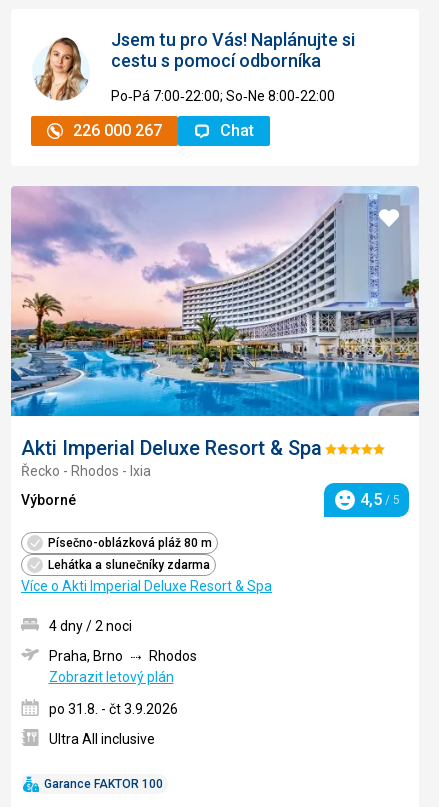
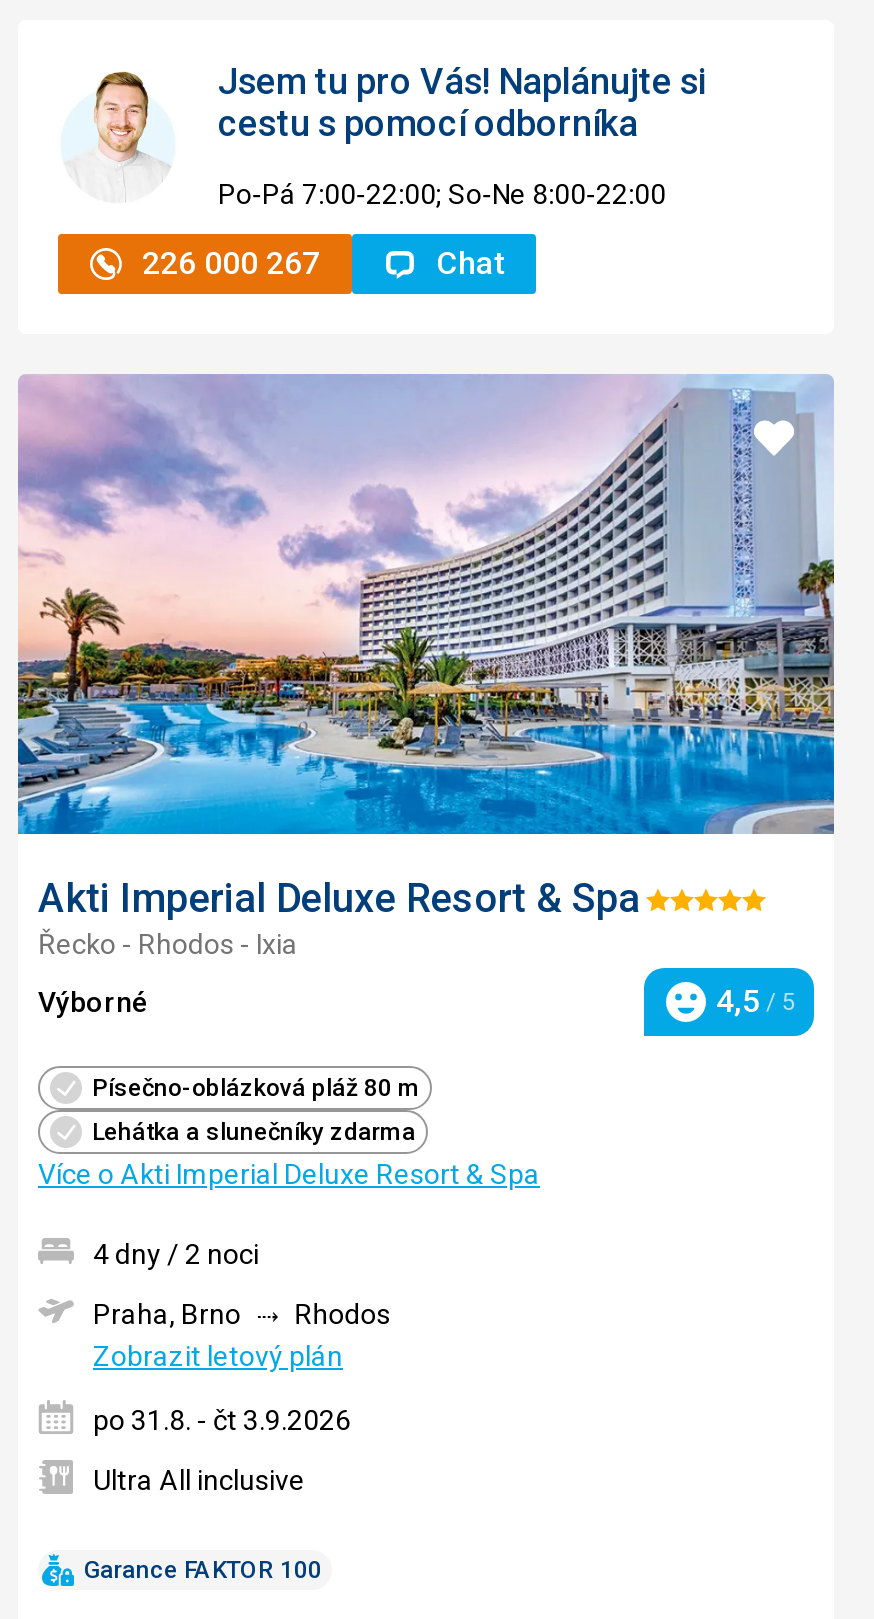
- [image]
+ [image]
